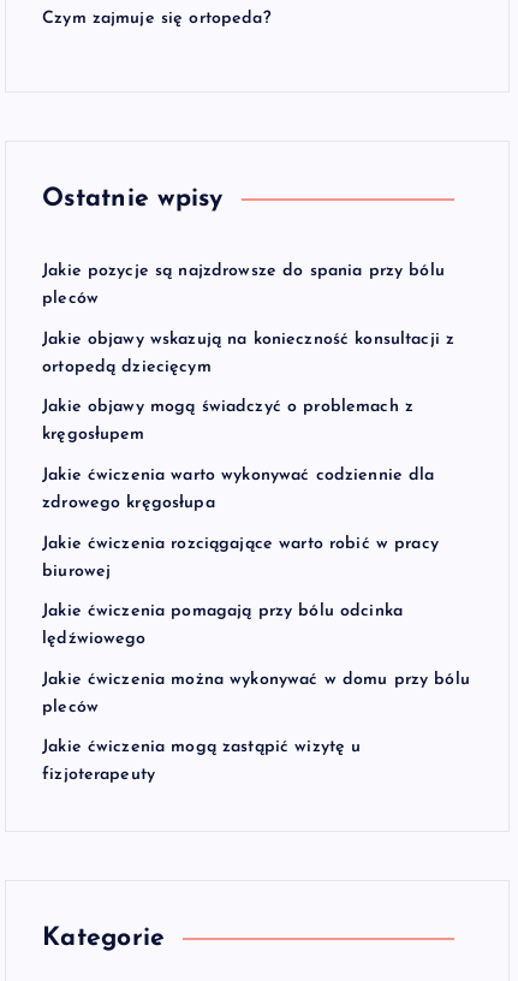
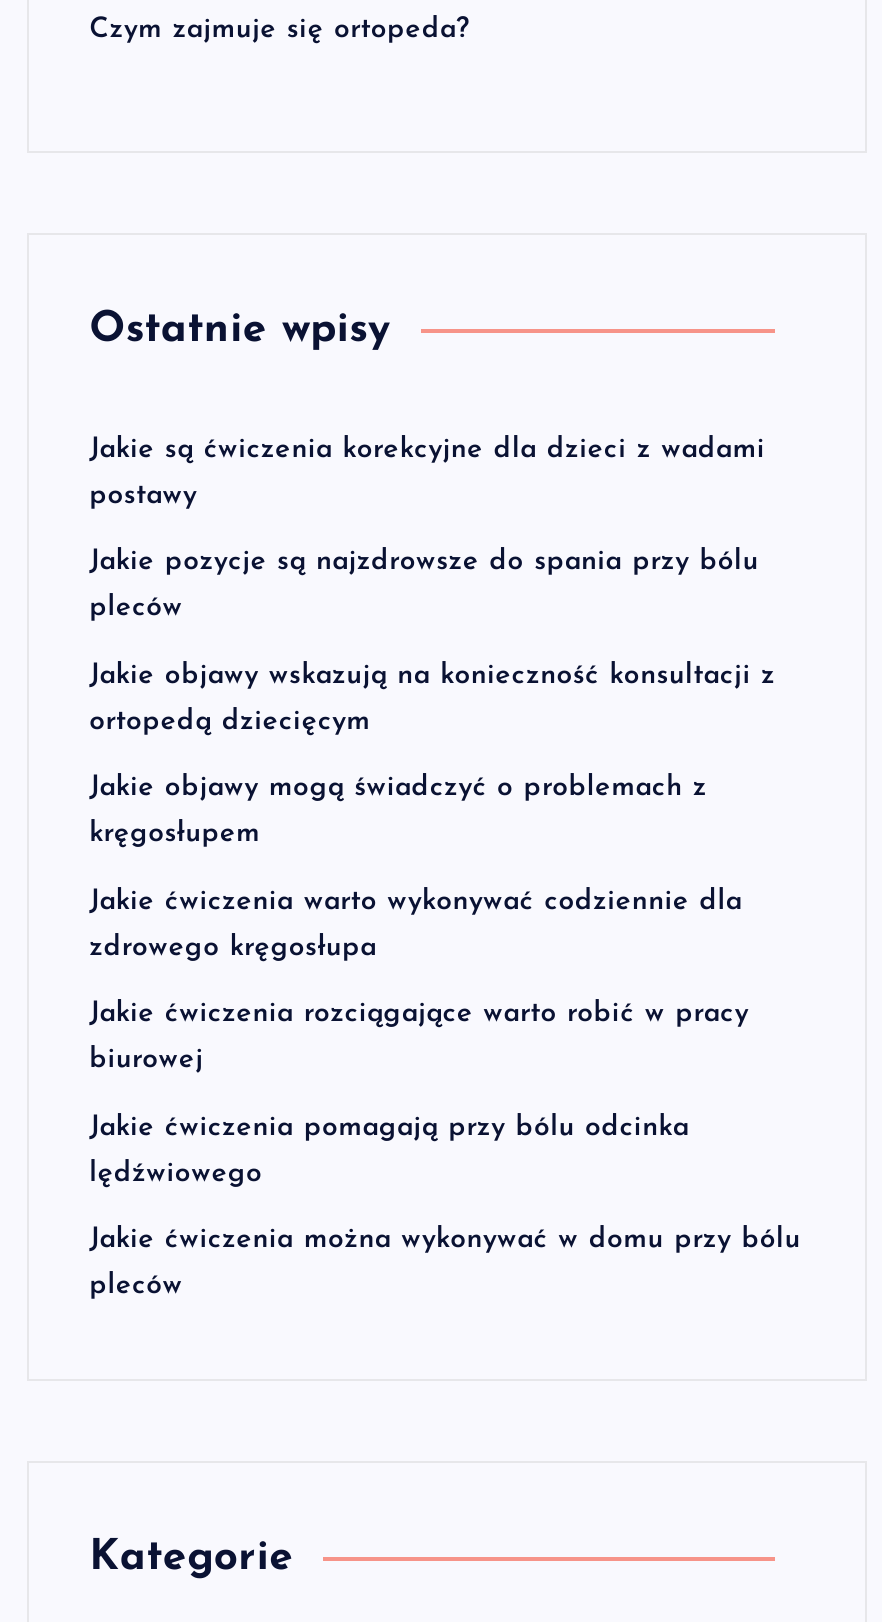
+ Jakie są ćwiczenia korekcyjne dla dzieci z wadami
+ postawy

moved down: Jakie pozycje są najzdrowsze do spania przy bólu | pleców | Jakie objawy wskazują na konieczność konsultacji z | ... | Jakie ćwiczenia można wykonywać w domu przy bólu | pleców

- Jakie ćwiczenia mogą zastąpić wizytę u
- fizjoterapeuty
